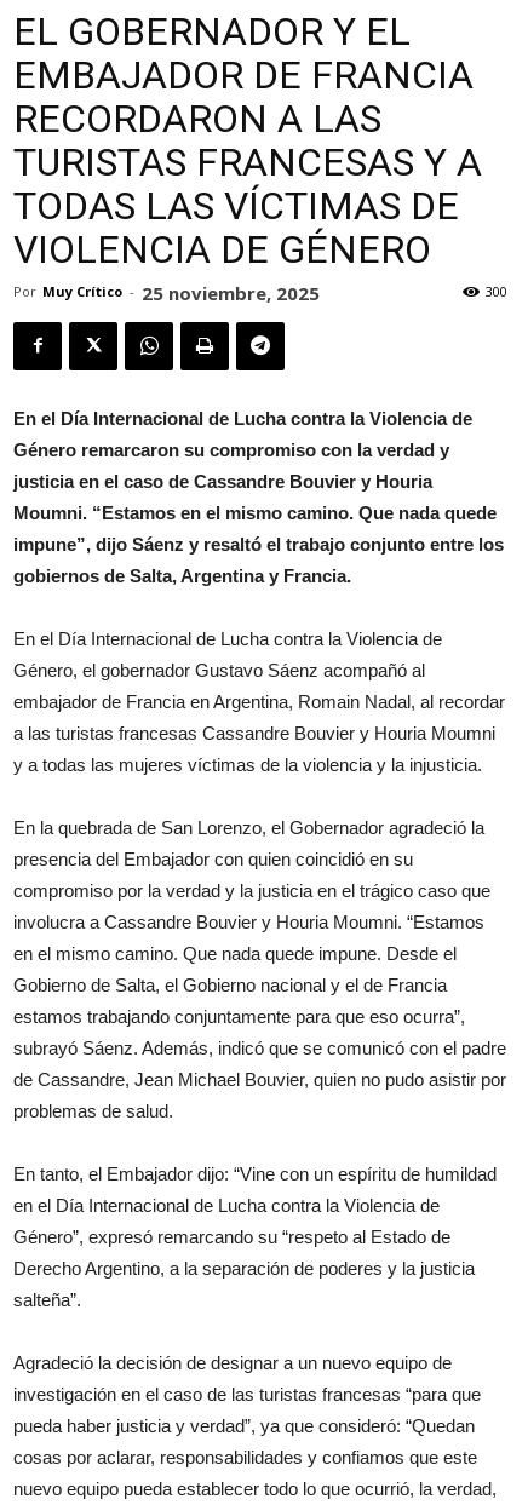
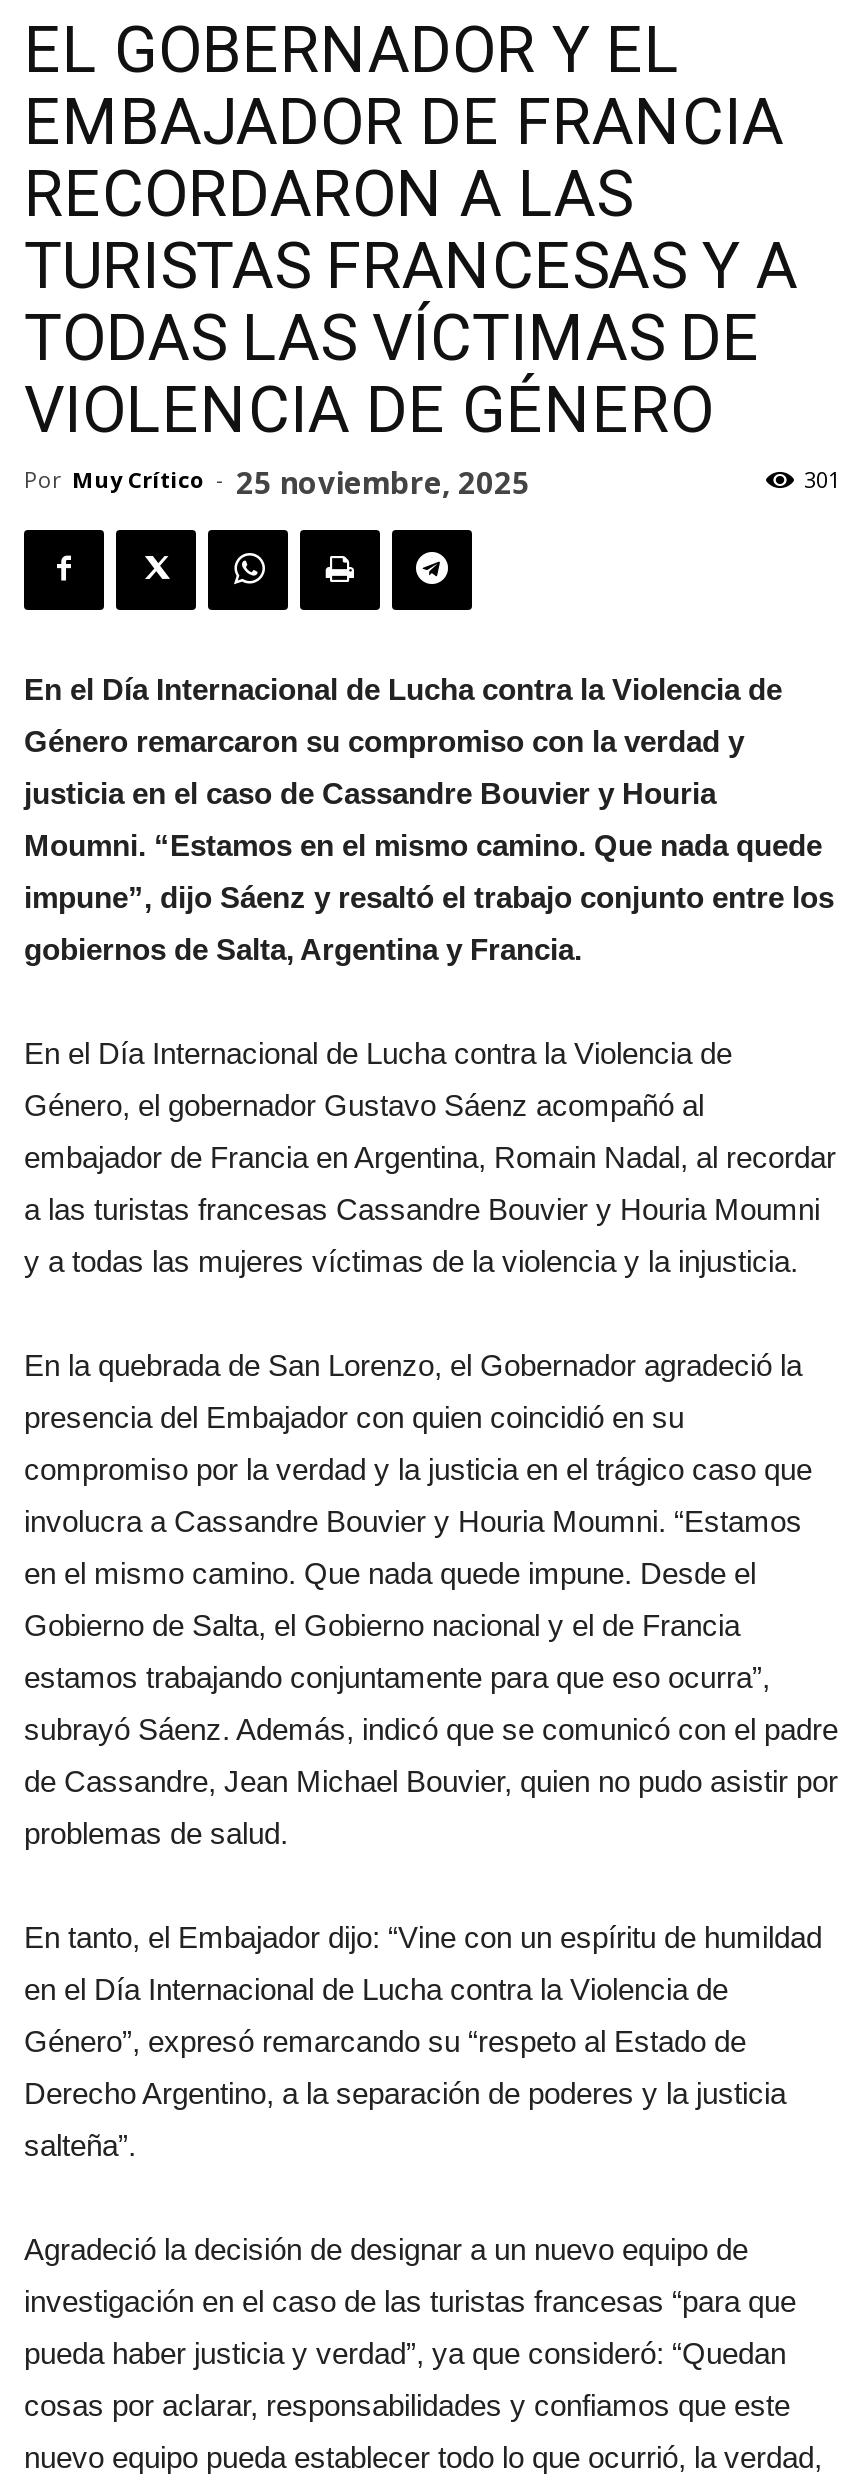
- 300
+ 301
